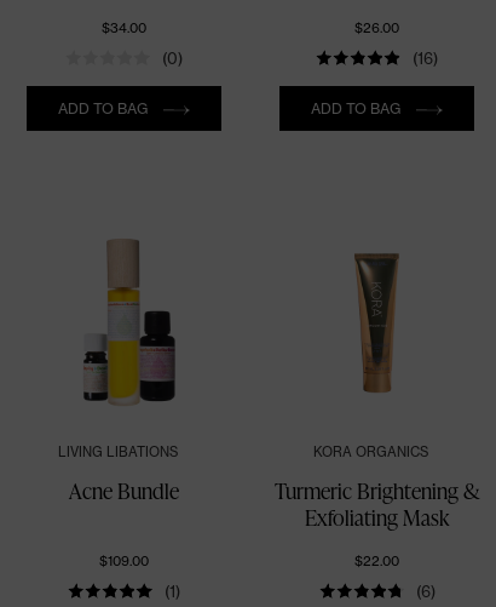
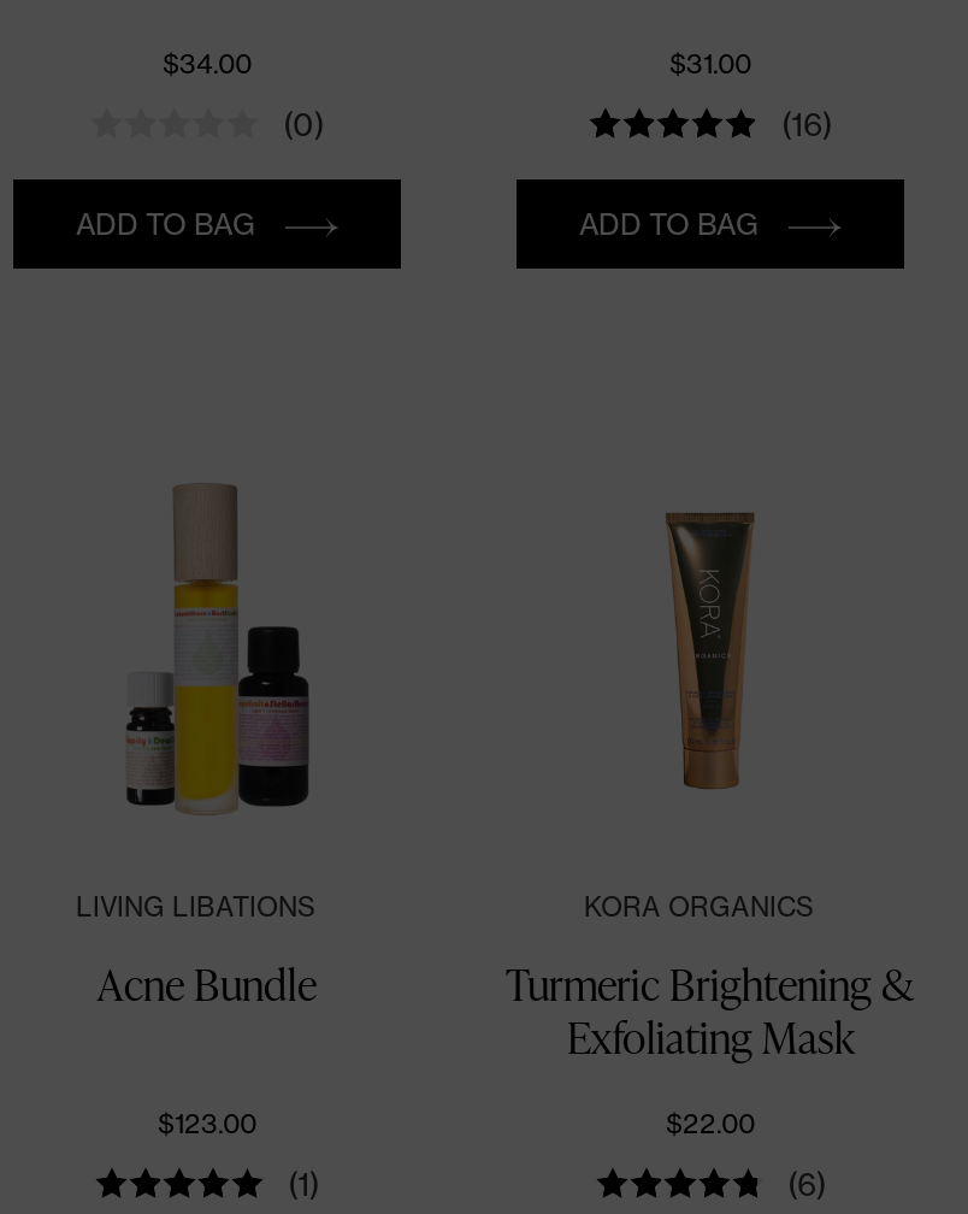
- $26.00
+ $31.00

- $109.00
+ $123.00
